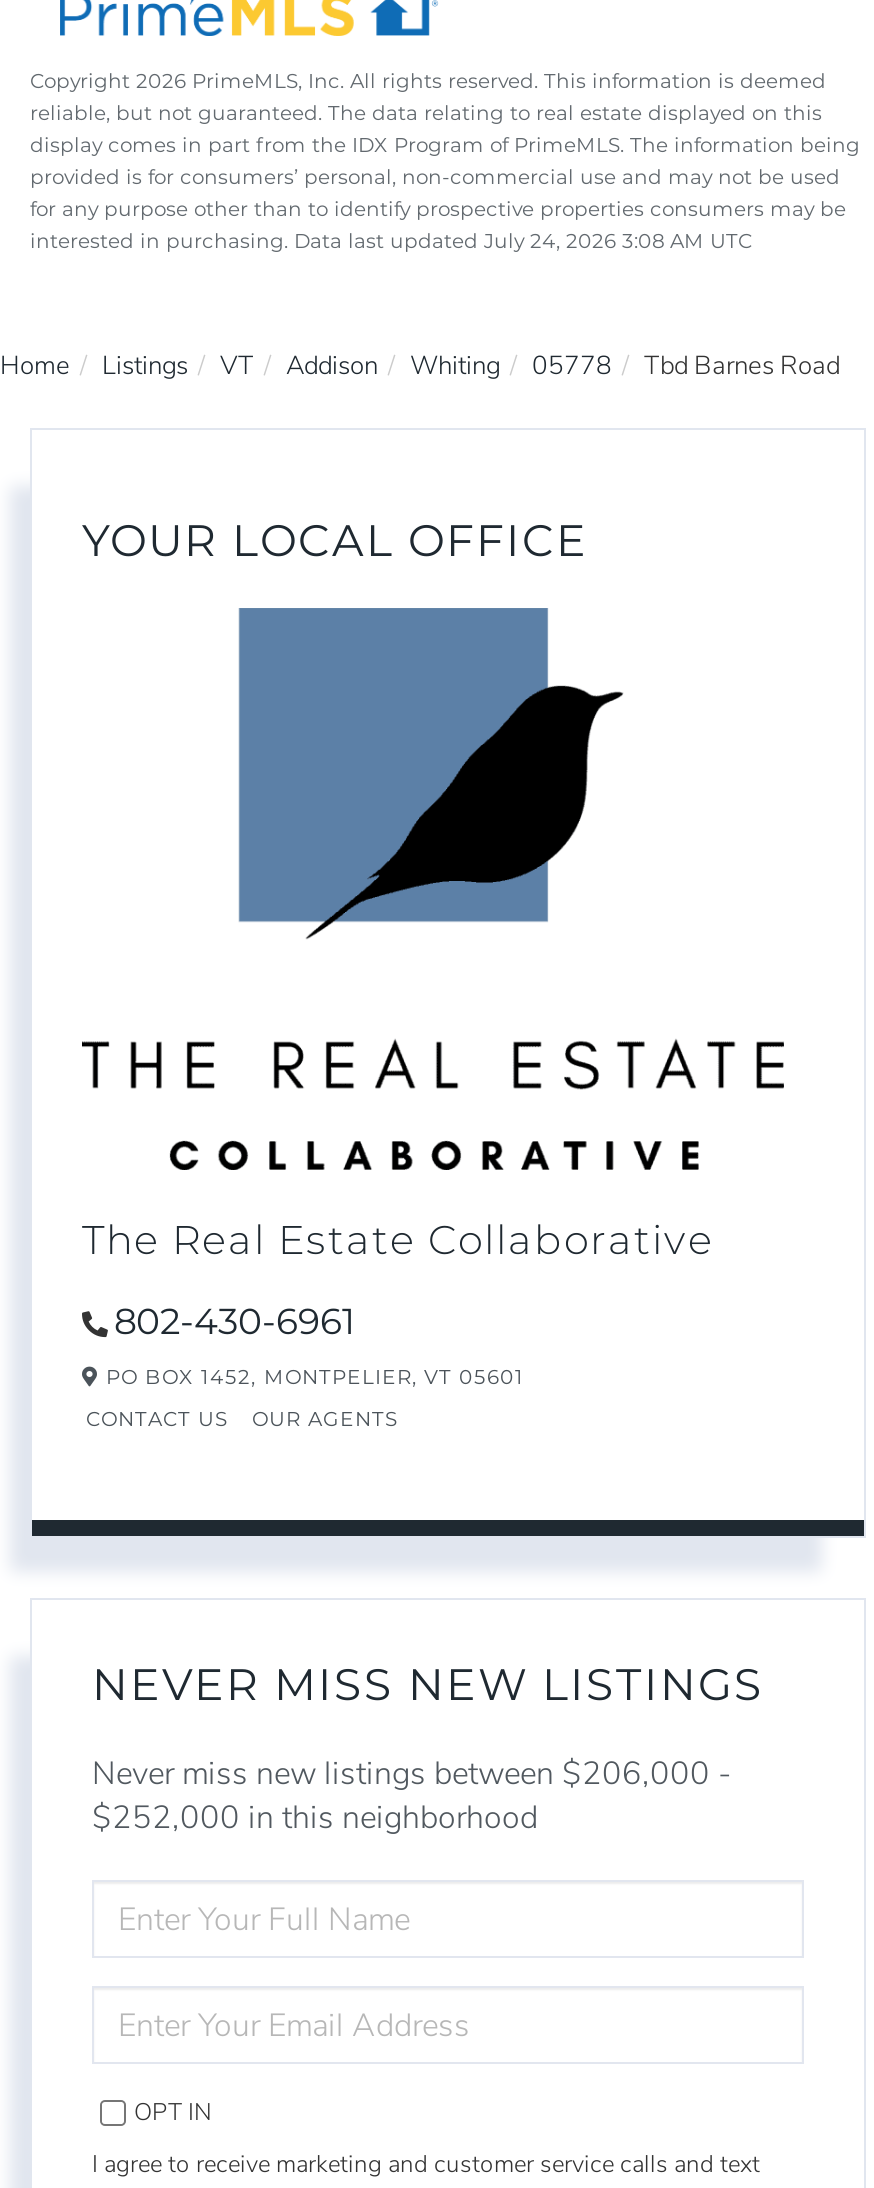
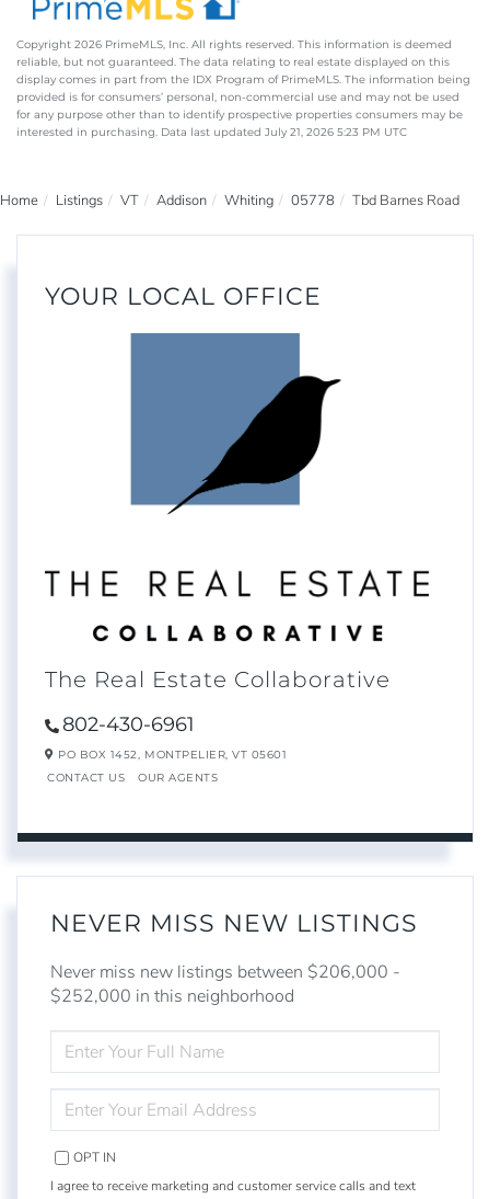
- interested in purchasing. Data last updated July 24, 2026 3:08 AM UTC
+ interested in purchasing. Data last updated July 21, 2026 5:23 PM UTC
